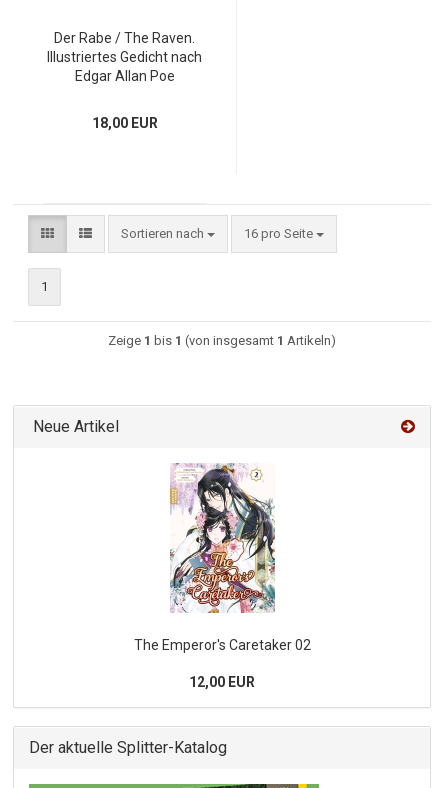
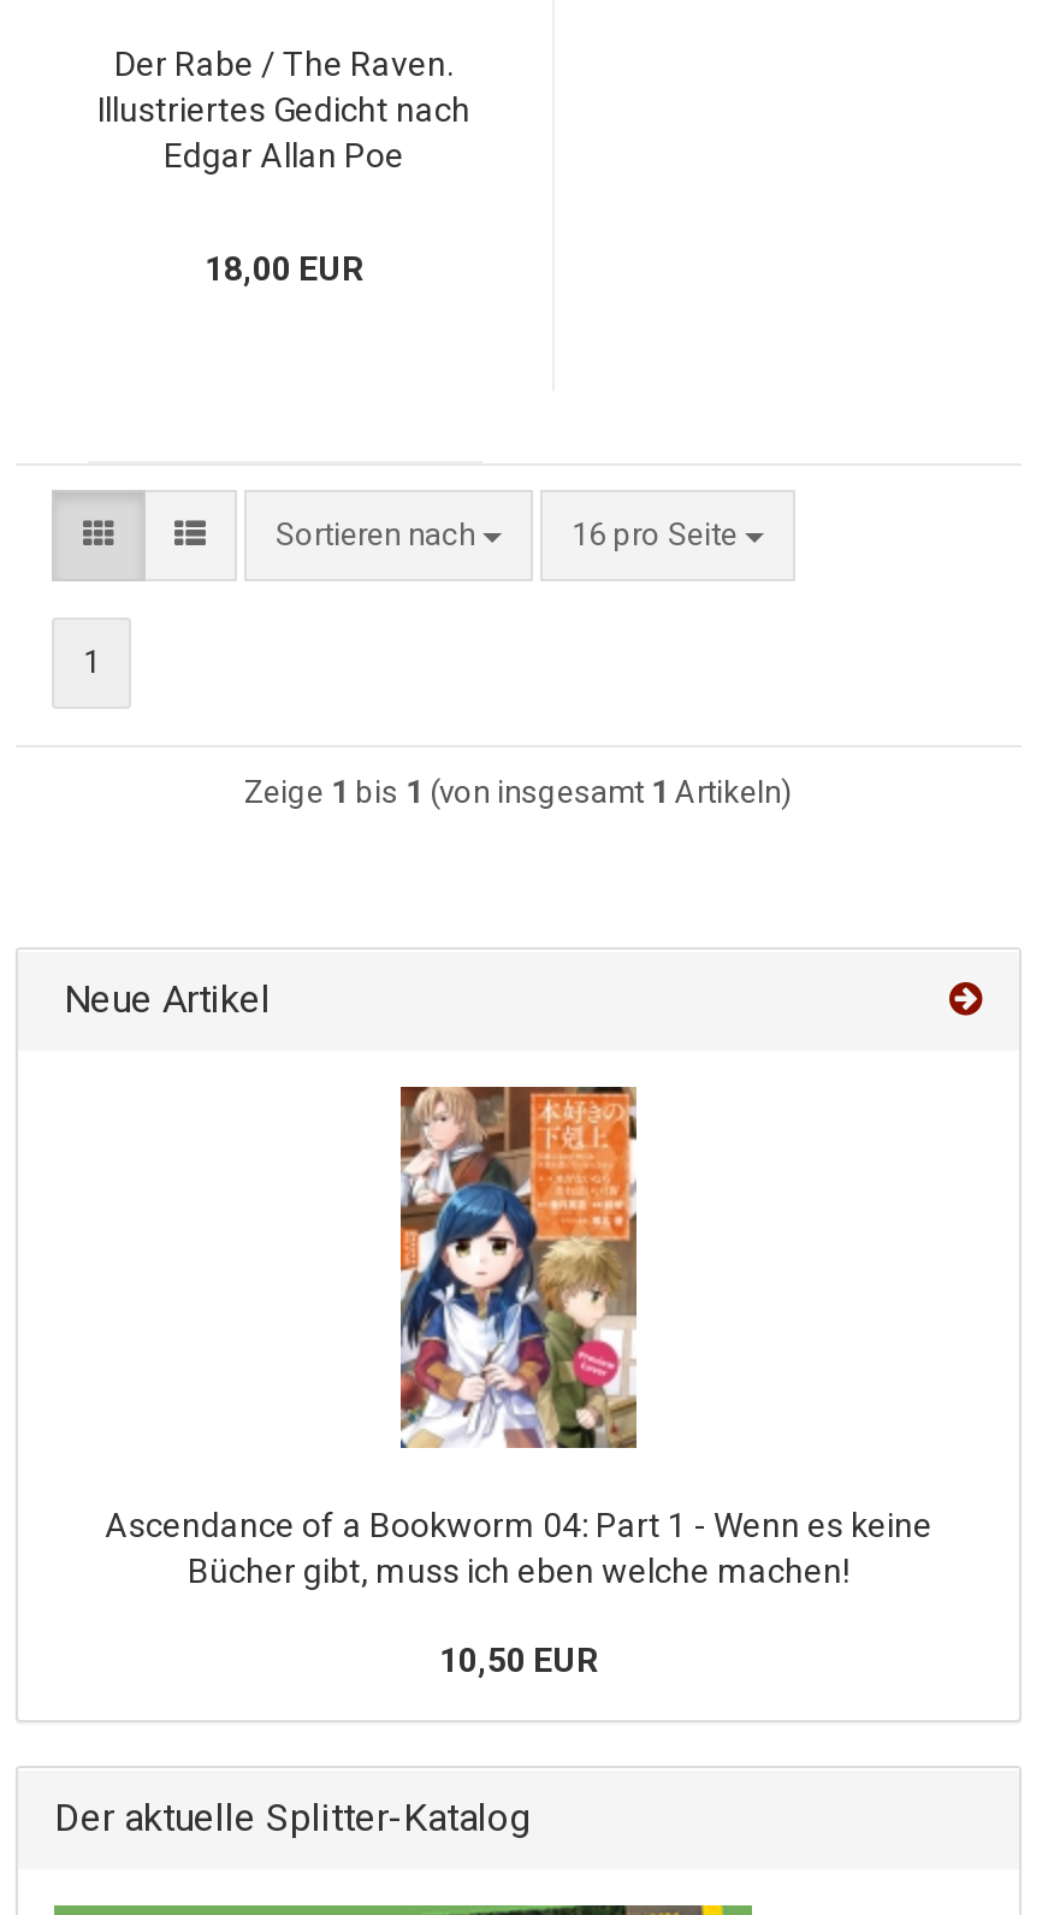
- [image]
- The Emperor's Caretaker 02
+ [image]
+ Ascendance of a Bookworm 04: Part 1 - Wenn es keine
+ Bücher gibt, muss ich eben welche machen!

- 12,00 EUR
+ 10,50 EUR
